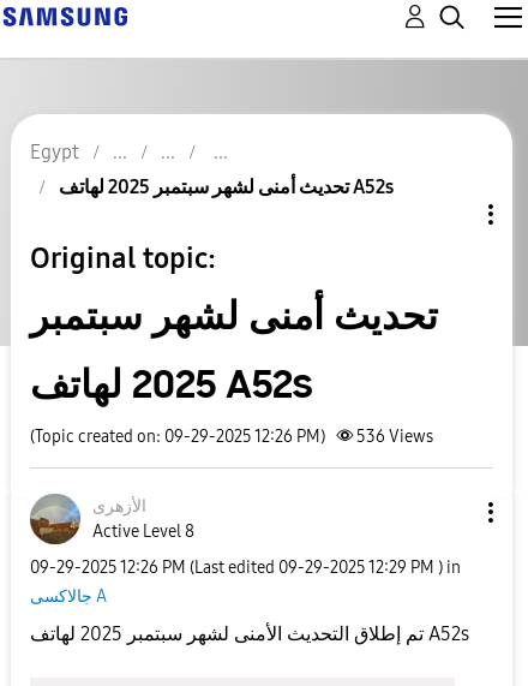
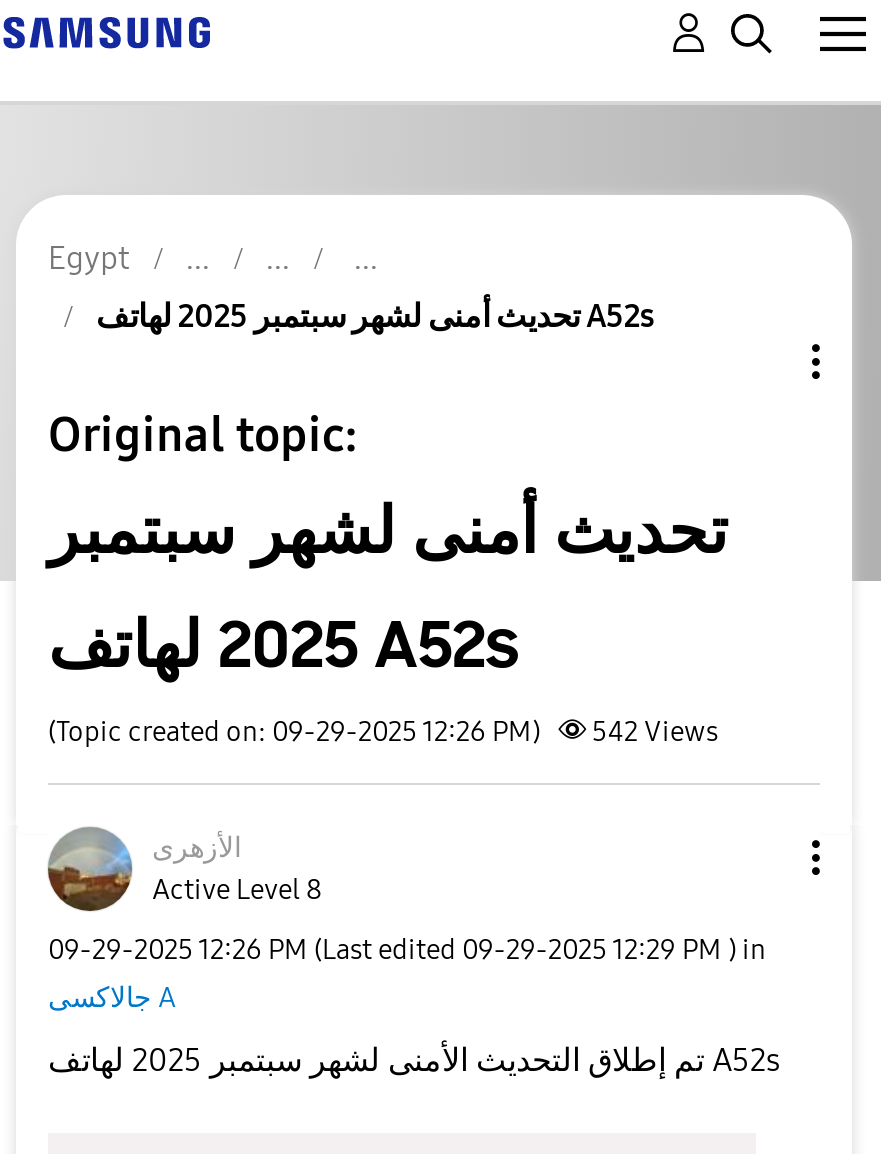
- (Topic created on: 09-29-2025 12:26 PM) 536 Views
+ (Topic created on: 09-29-2025 12:26 PM) 542 Views
